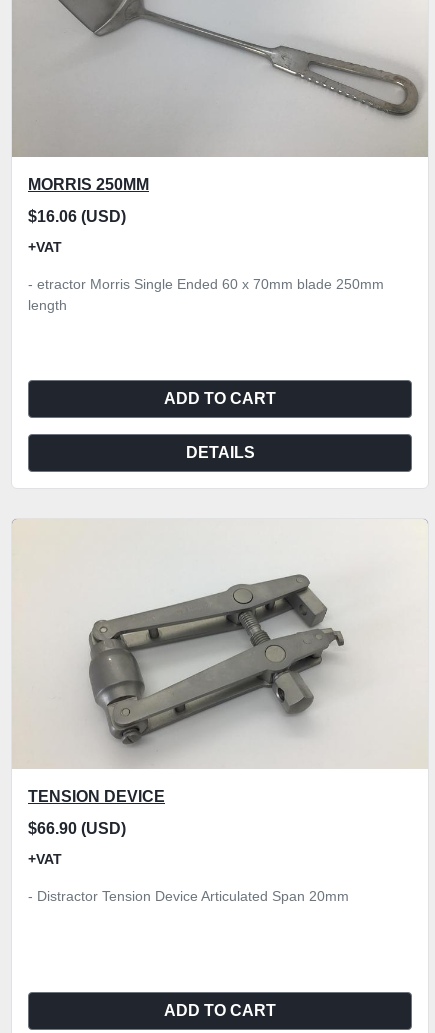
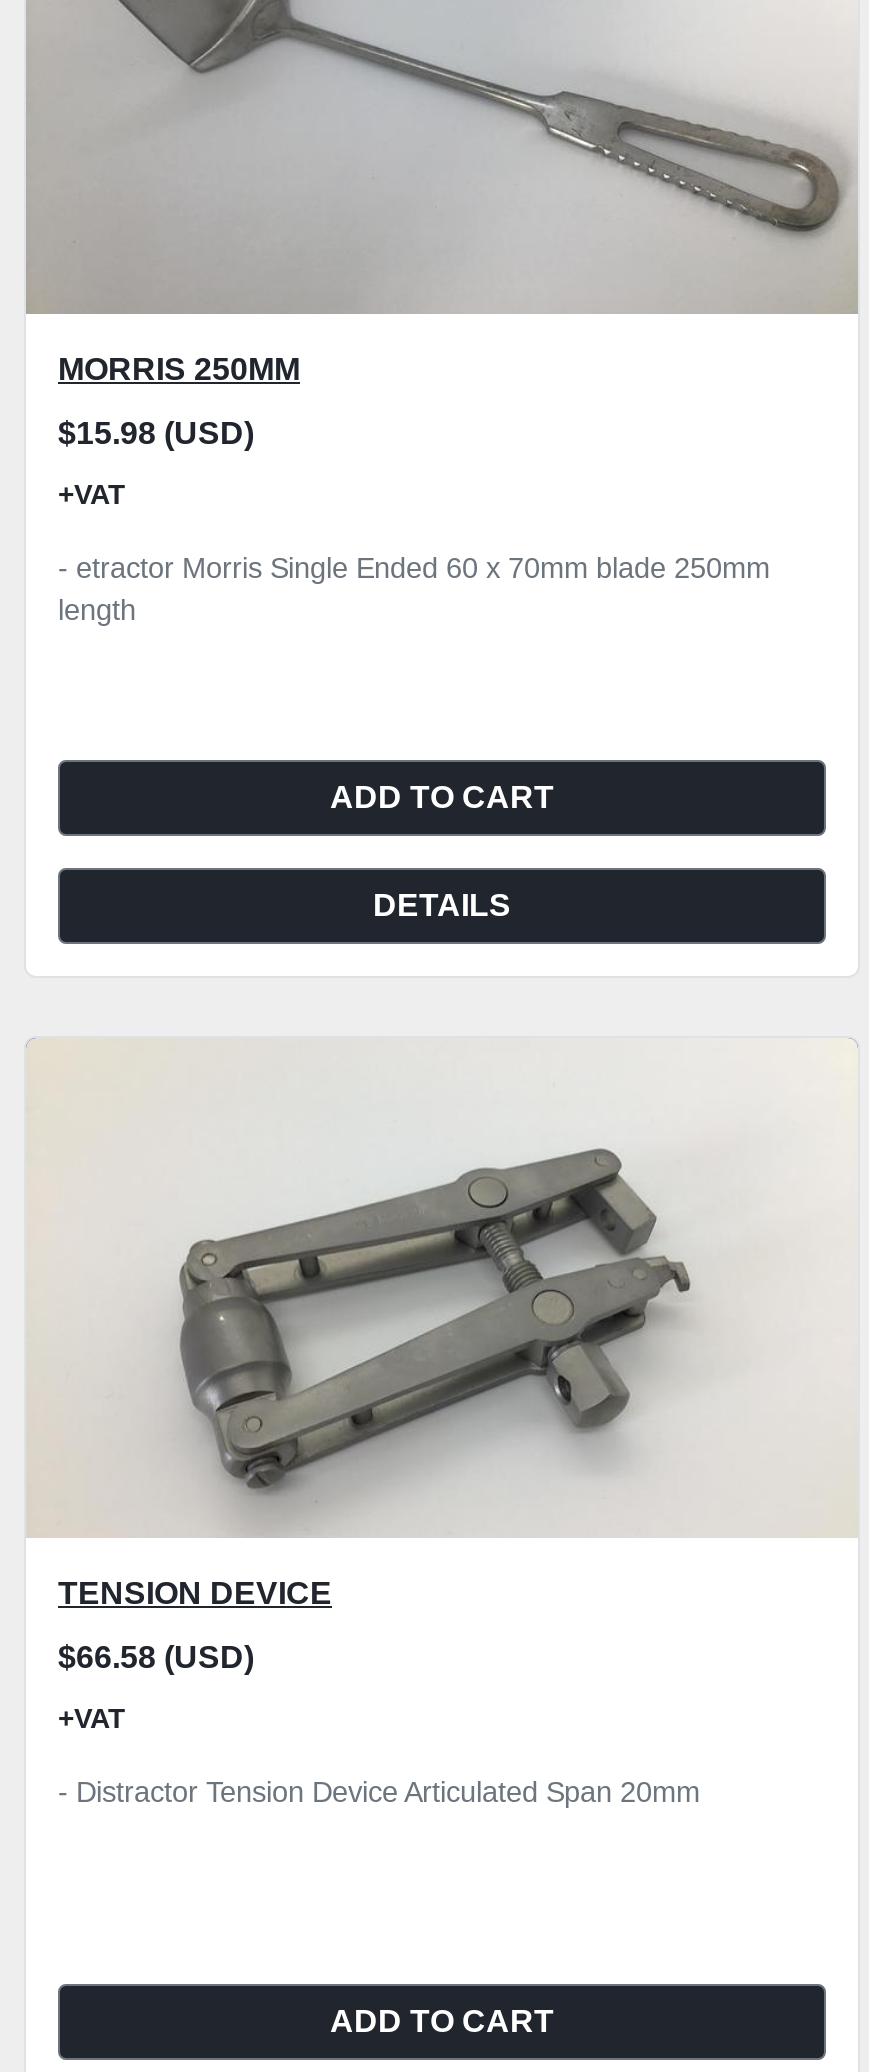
- $16.06 (USD)
+ $15.98 (USD)

- $66.90 (USD)
+ $66.58 (USD)
